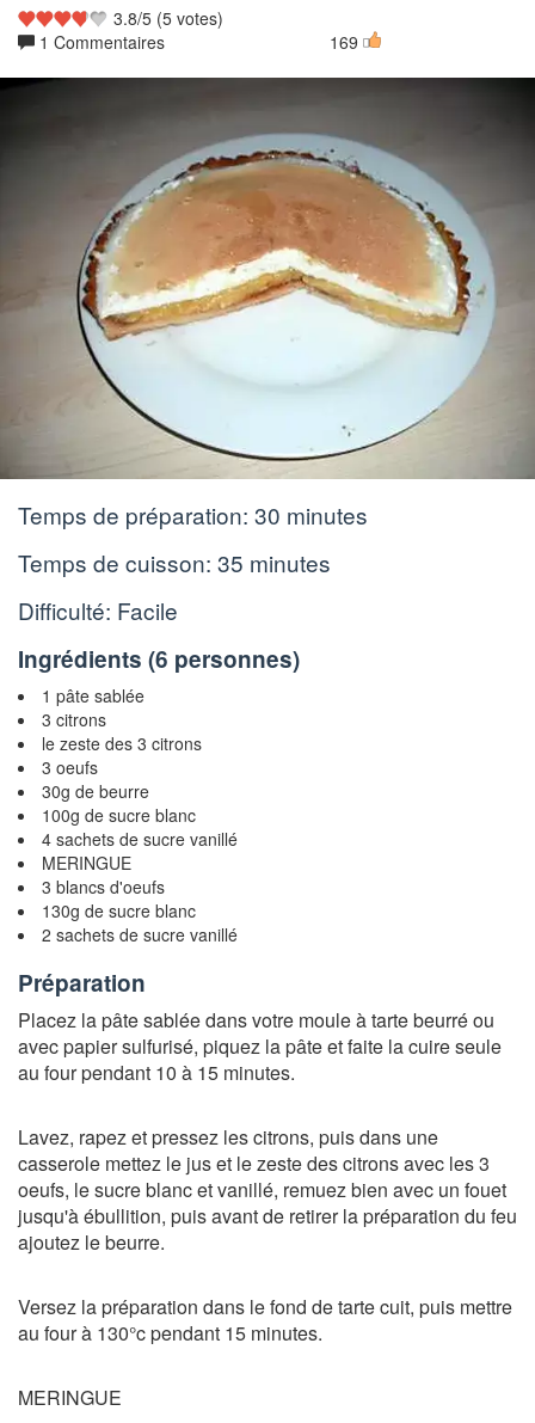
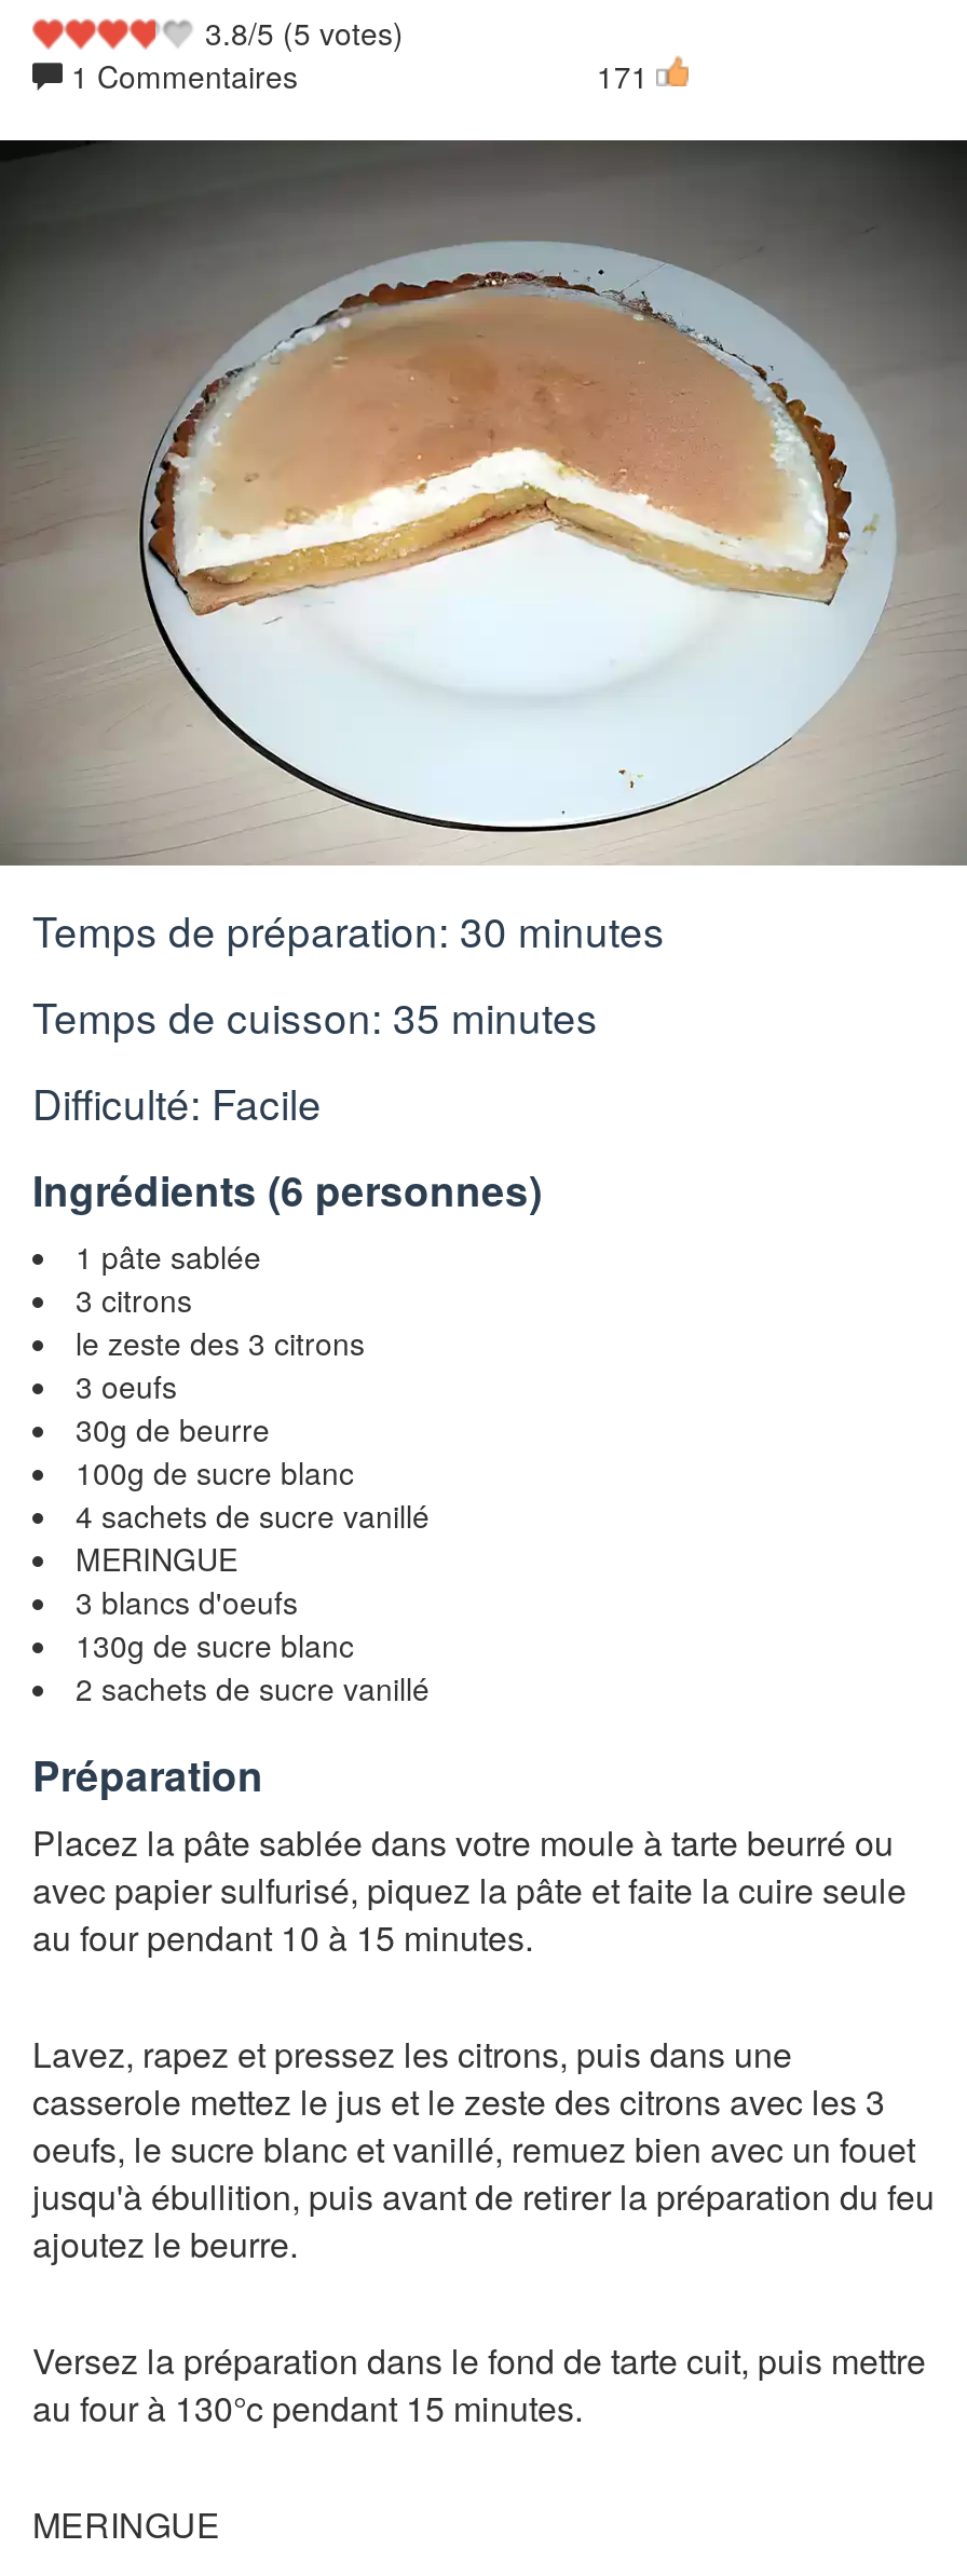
- 169
+ 171
